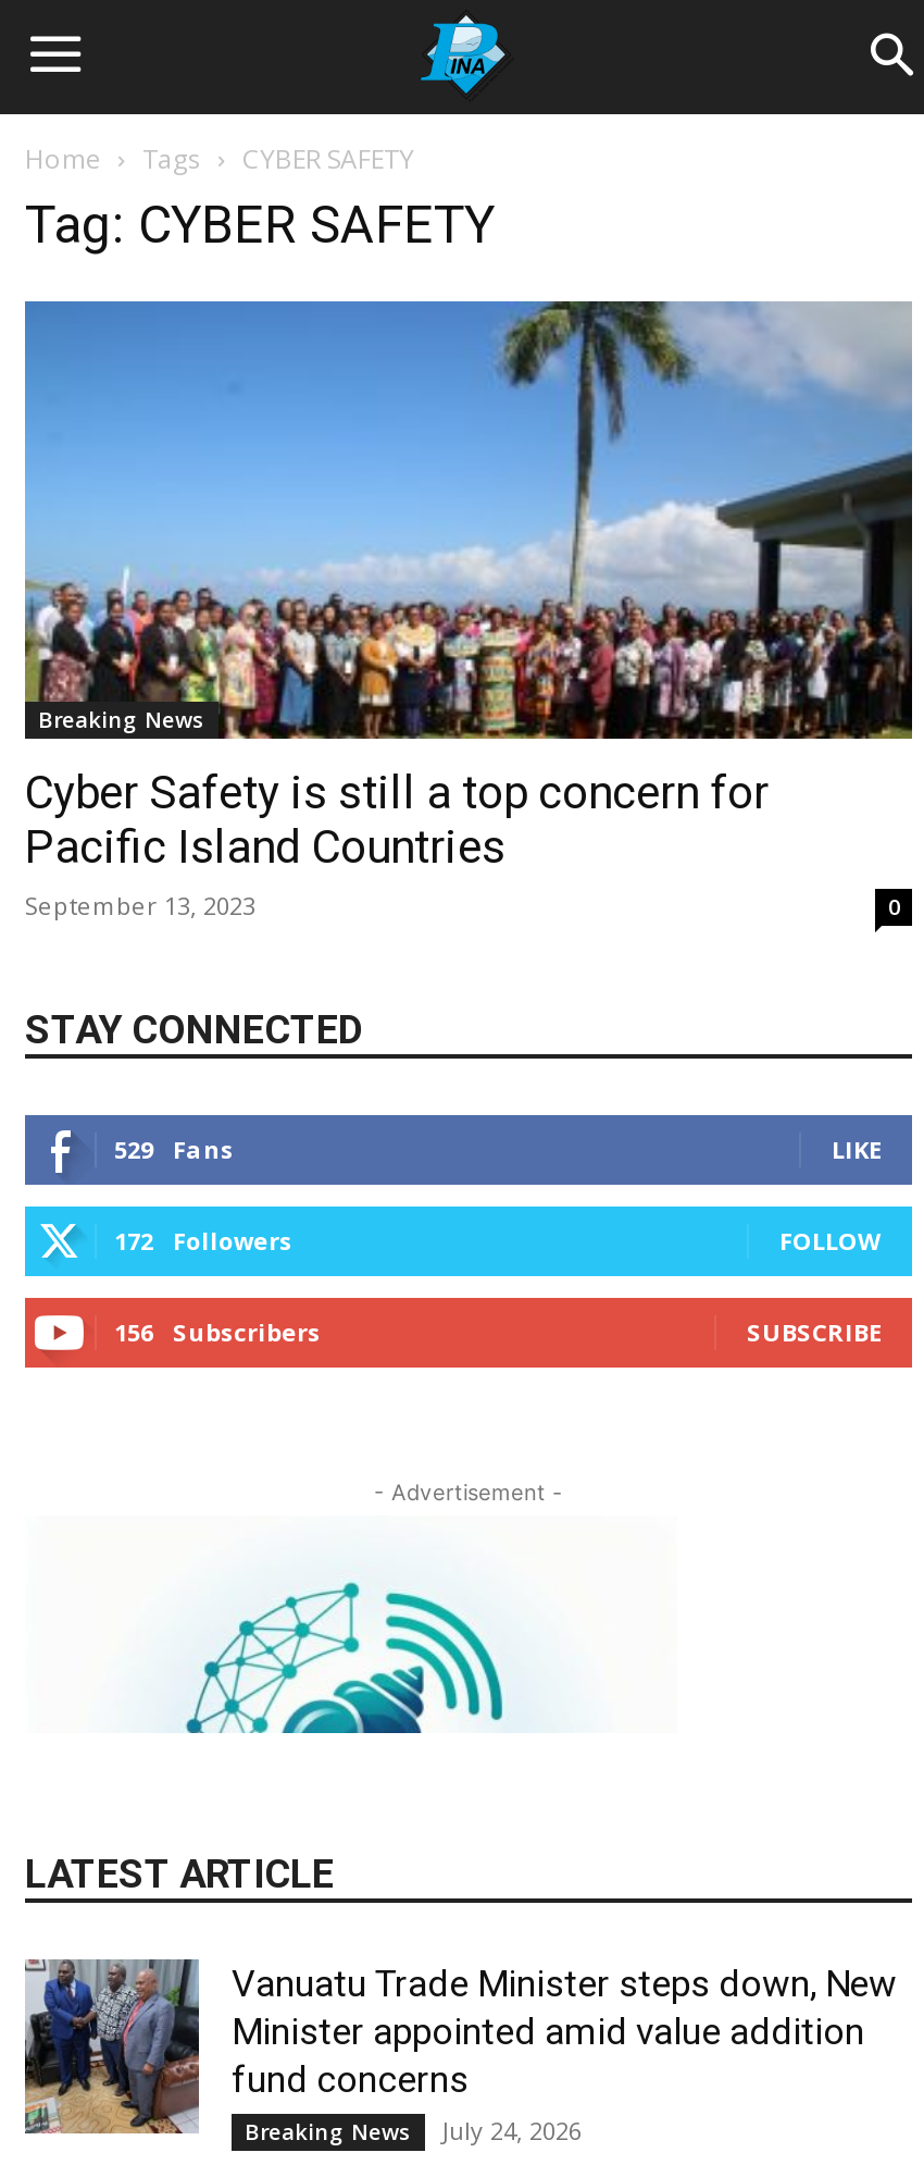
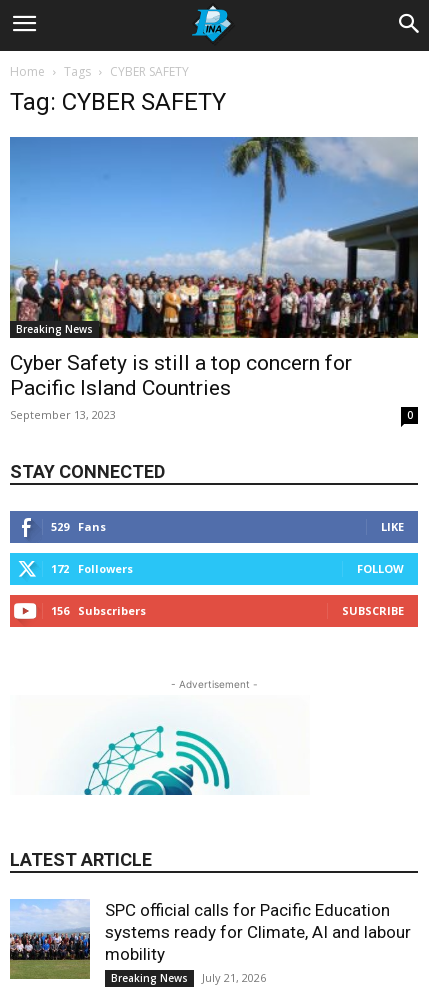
- [image]
- Vanuatu Trade Minister steps down, New
- Minister appointed amid value addition
- fund concerns
+ [image]
+ SPC official calls for Pacific Education
+ systems ready for Climate, AI and labour
+ mobility

- Breaking News July 24, 2026
+ Breaking News July 21, 2026
